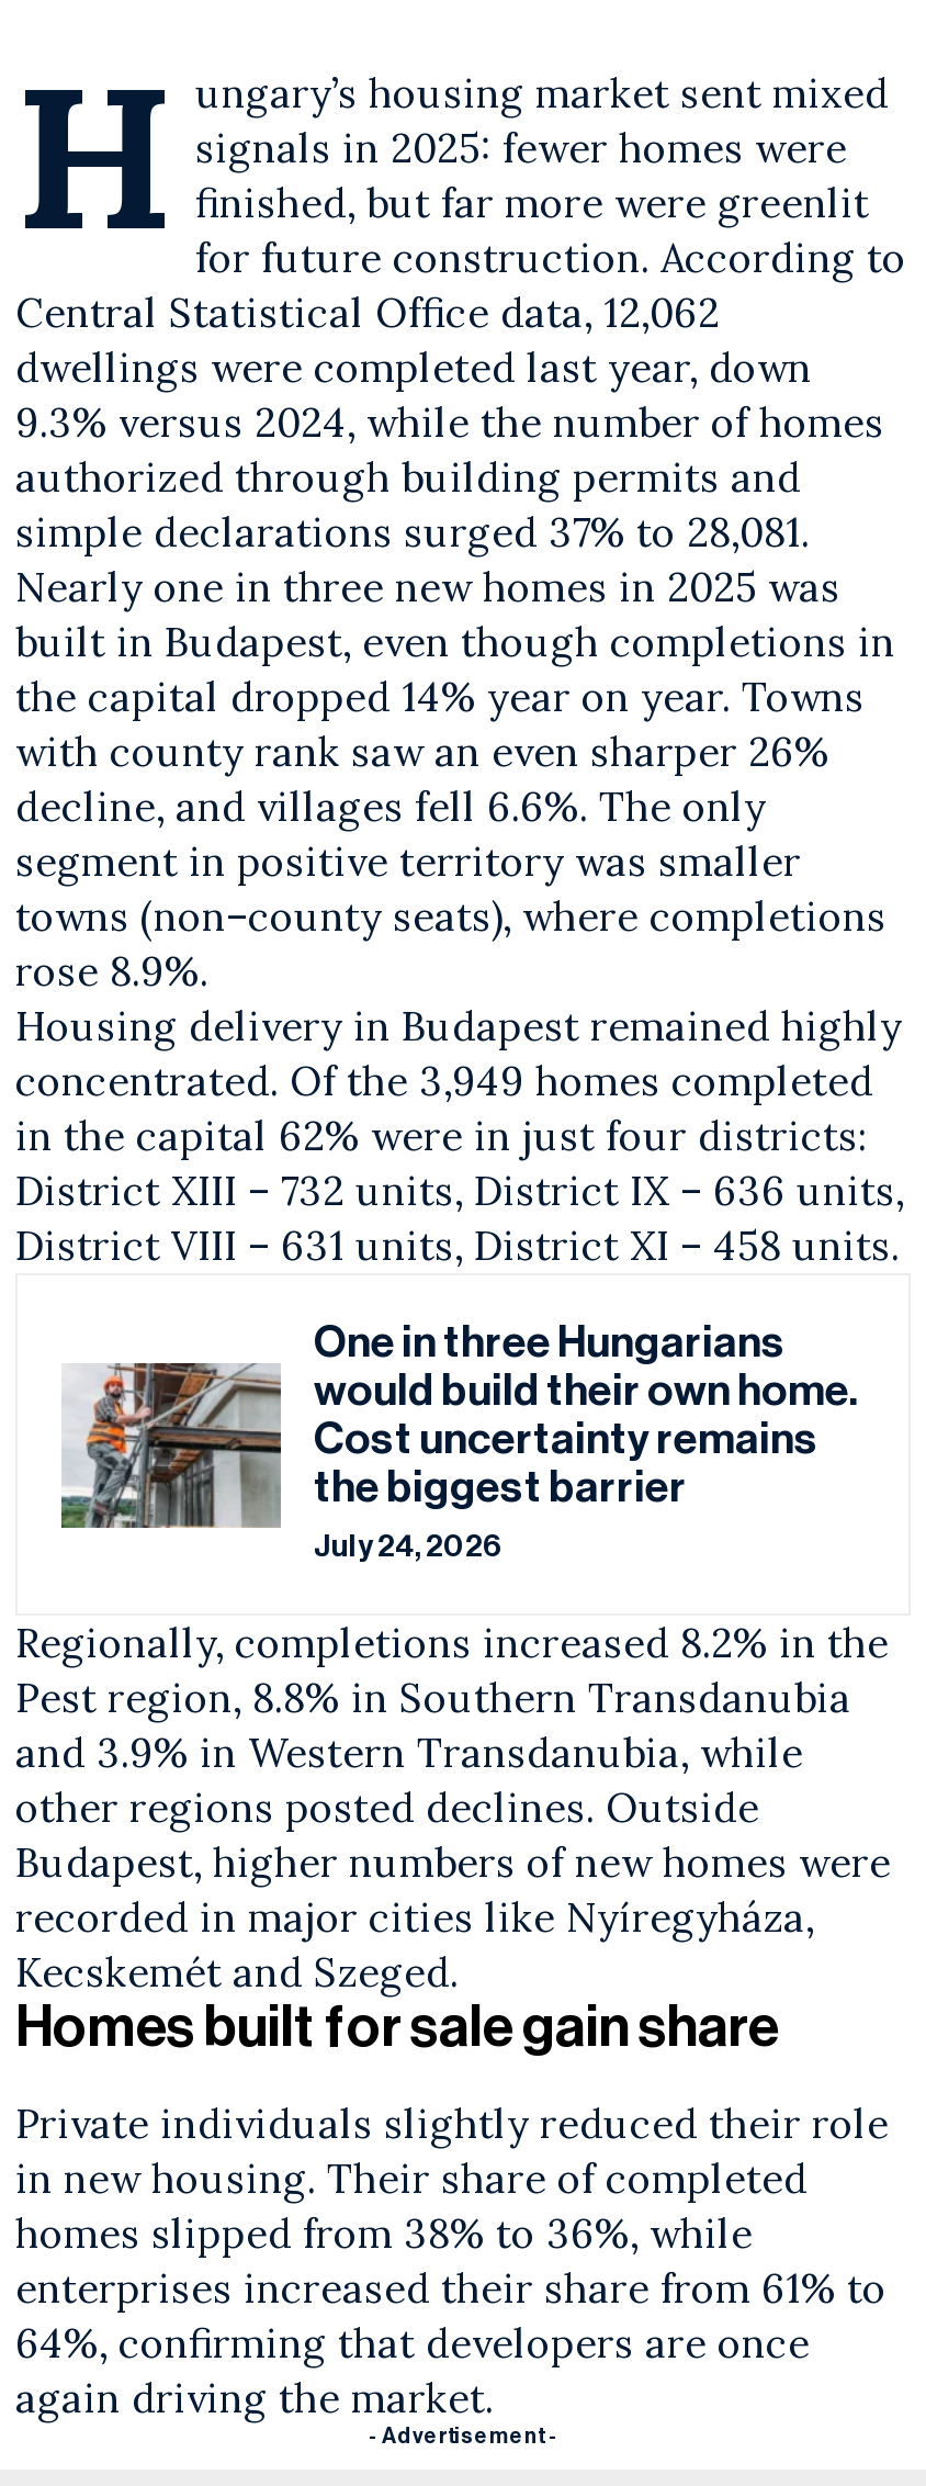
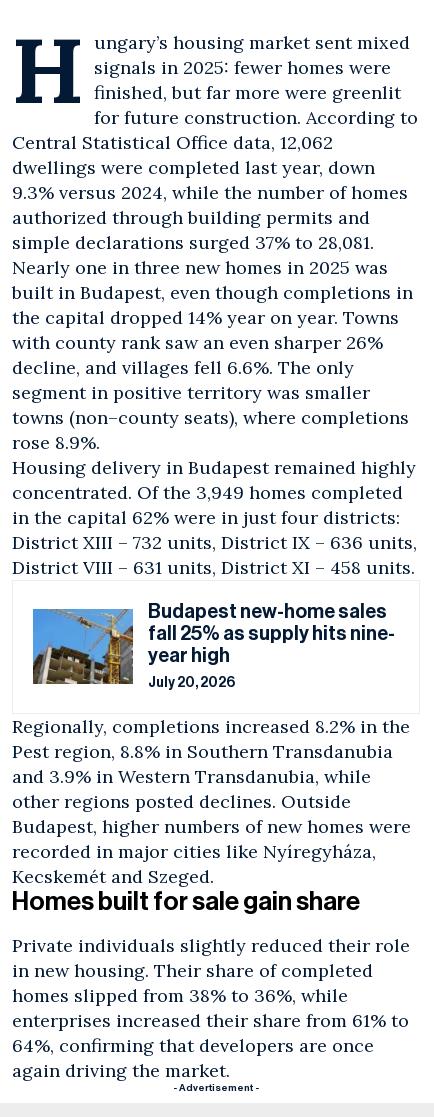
- [image]
- One in three Hungarians
- would build their own home.
- Cost uncertainty remains
- the biggest barrier
+ [image]
+ Budapest new-home sales
+ fall 25% as supply hits nine-
+ year high

- July 24, 2026
+ July 20, 2026
